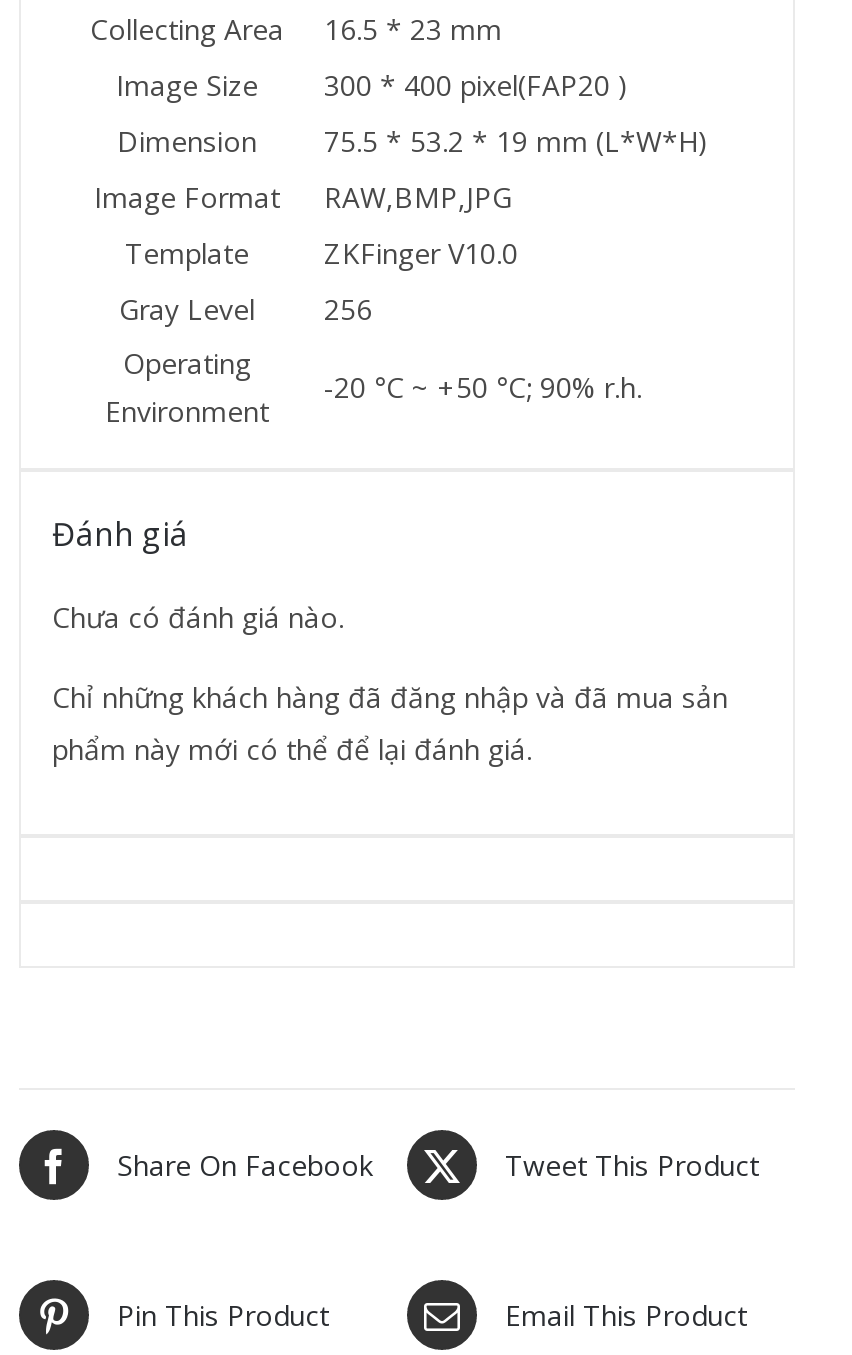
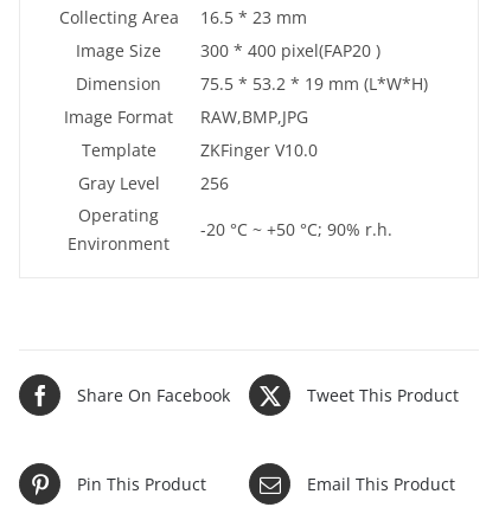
- Đánh giá
- Chưa có đánh giá nào.
- Chỉ những khách hàng đã đăng nhập và đã mua sản
- phẩm này mới có thể để lại đánh giá.
